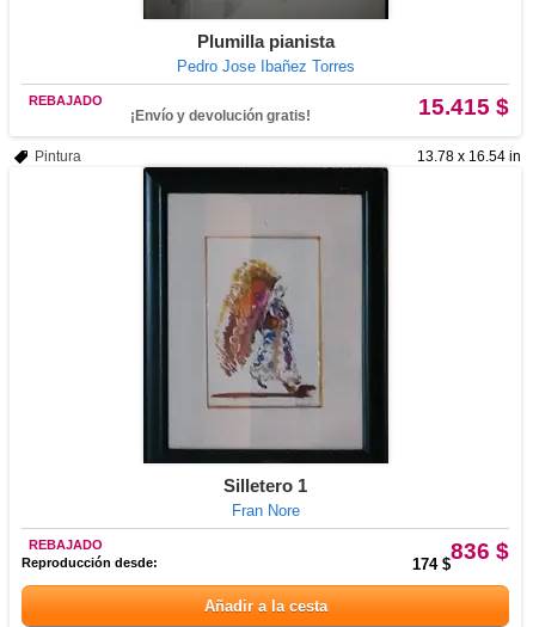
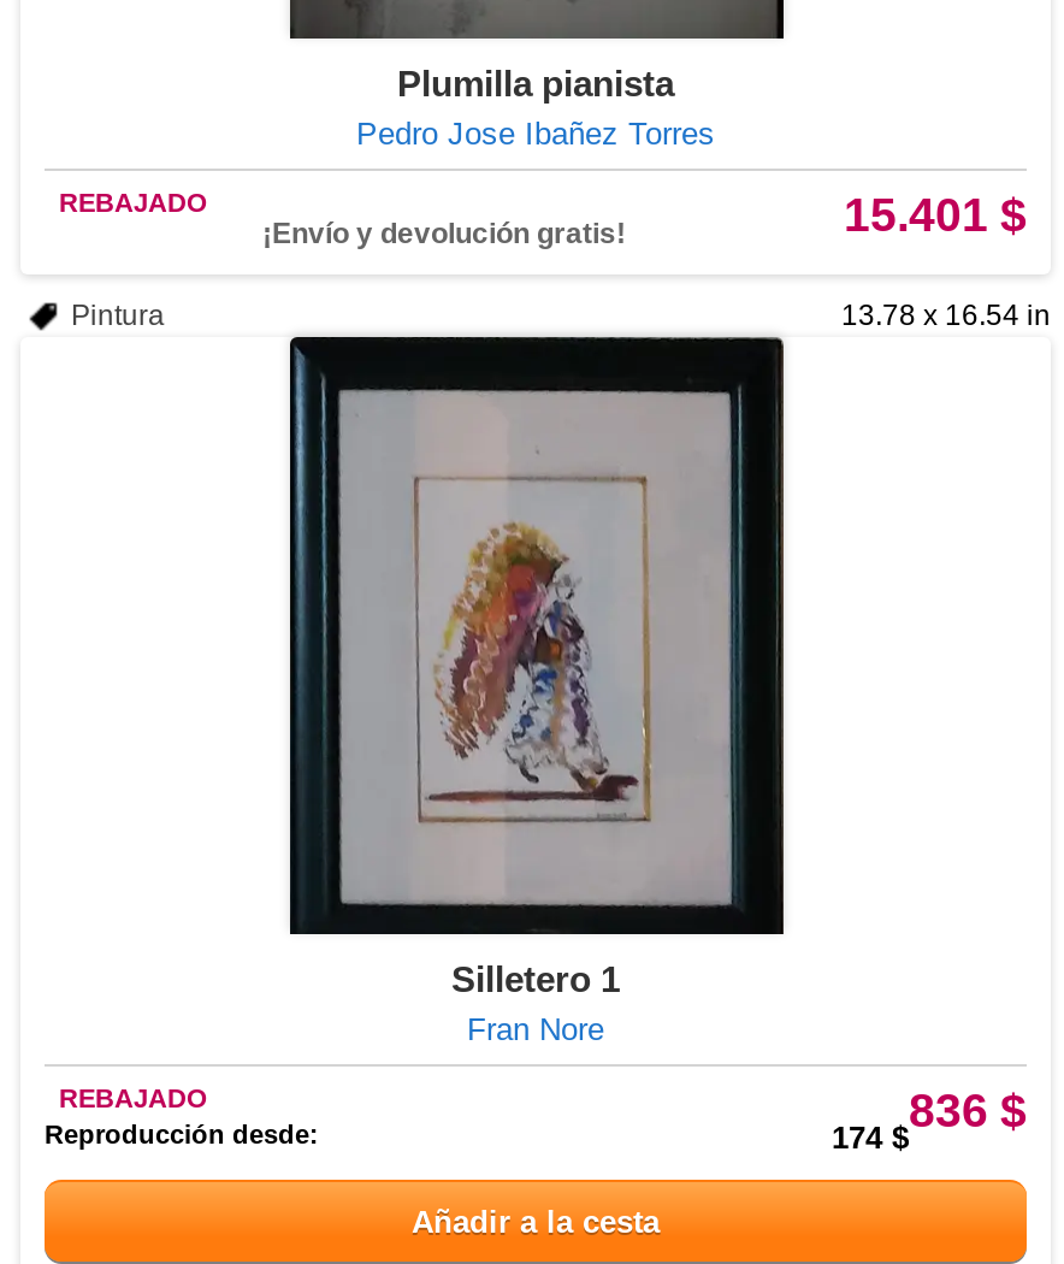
- 15.415 $
+ 15.401 $
